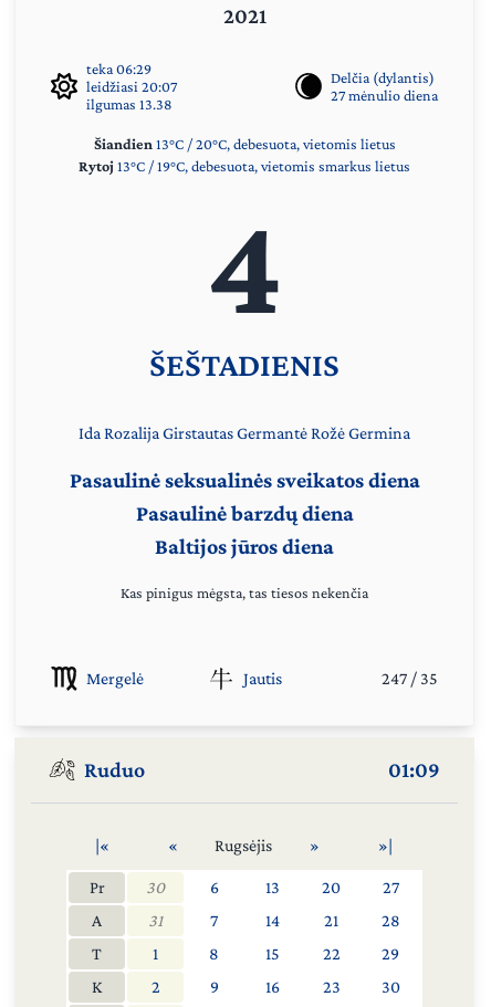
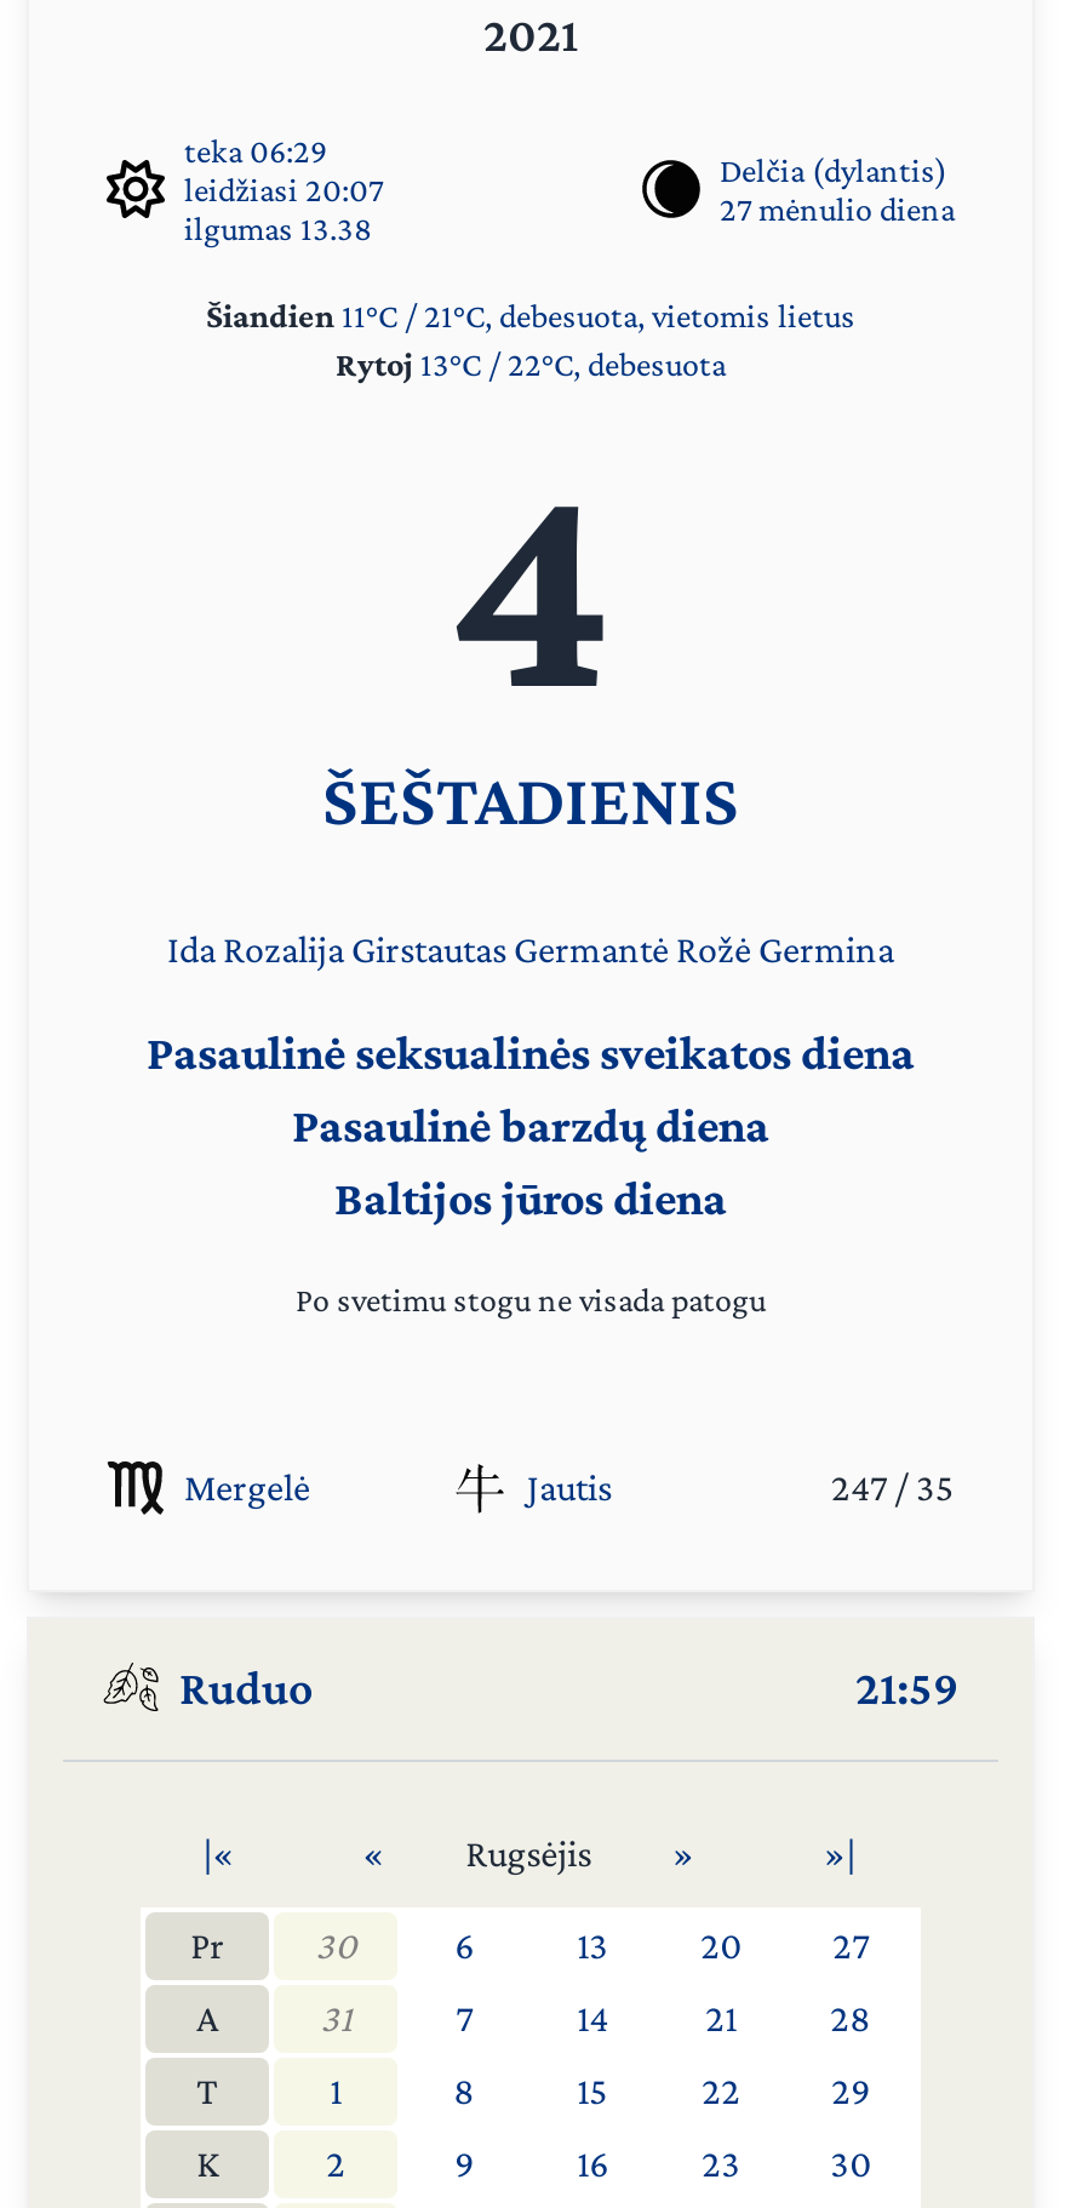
- Šiandien 13°C / 20°C, debesuota, vietomis lietus
- Rytoj 13°C / 19°C, debesuota, vietomis smarkus lietus
+ Šiandien 11°C / 21°C, debesuota, vietomis lietus
+ Rytoj 13°C / 22°C, debesuota

- Kas pinigus mėgsta, tas tiesos nekenčia
+ Po svetimu stogu ne visada patogu

- 01:09
+ 21:59
